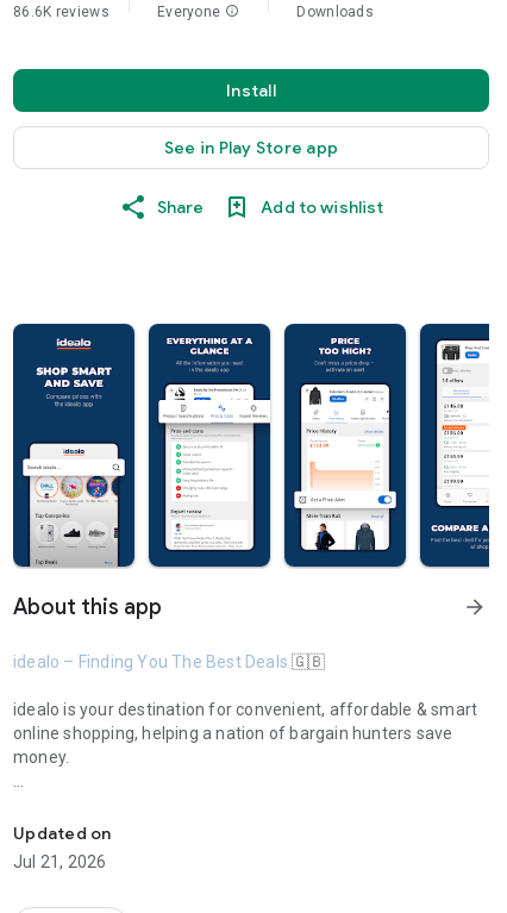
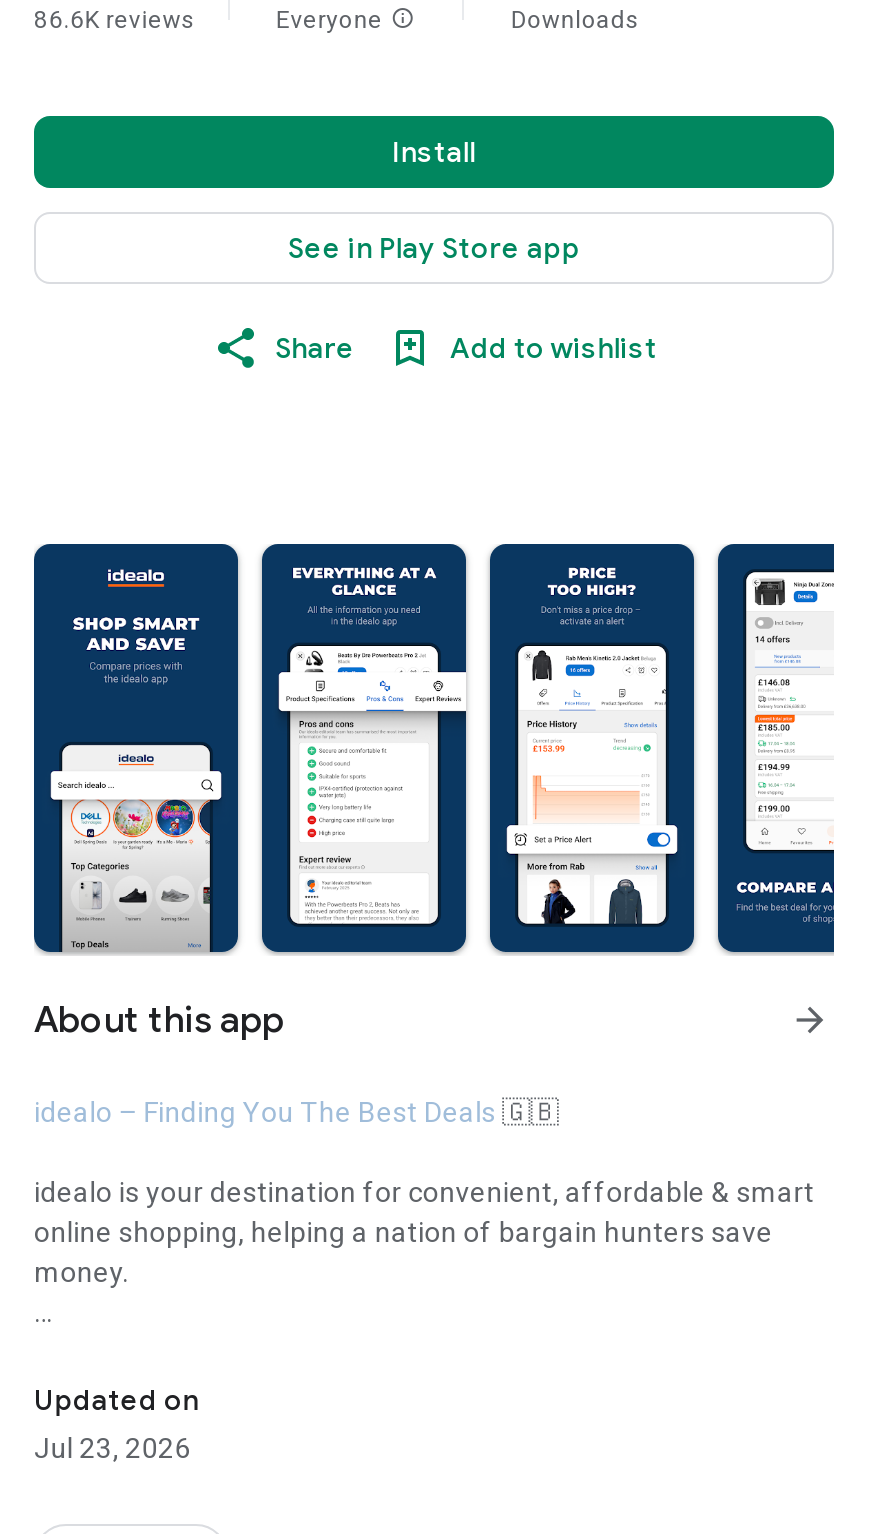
- Jul 21, 2026
+ Jul 23, 2026
